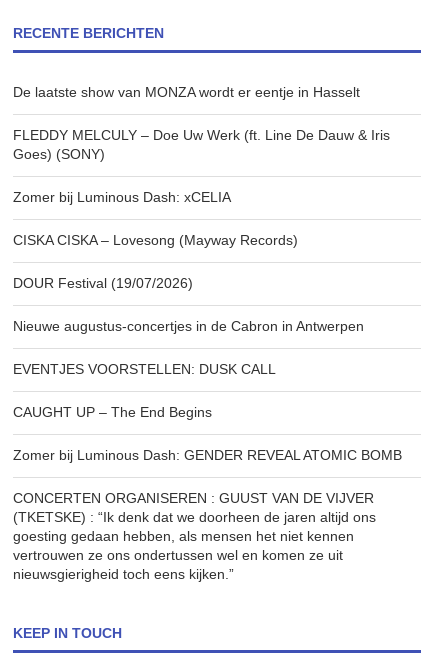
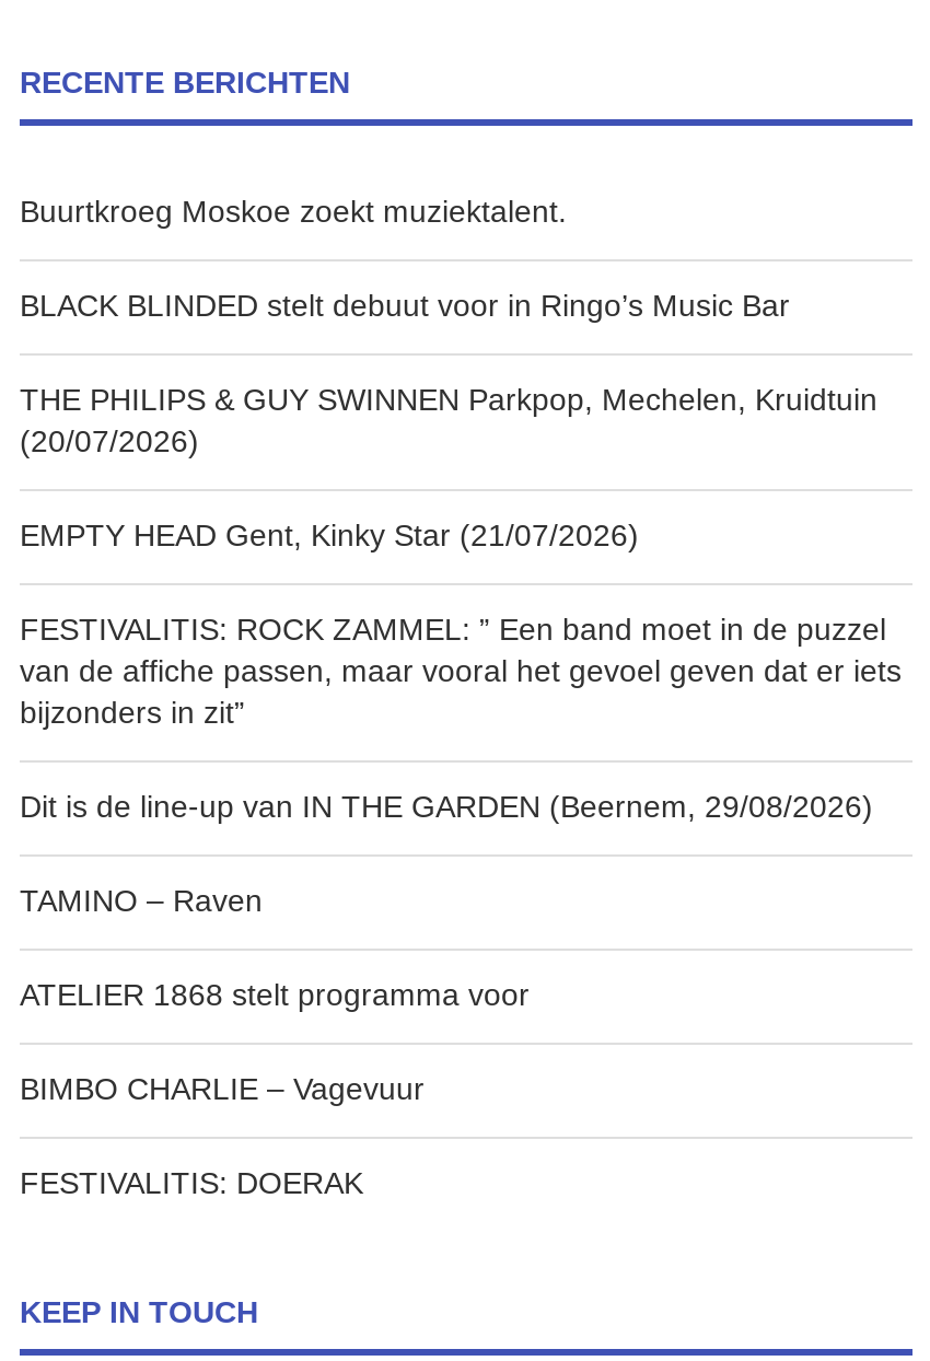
- De laatste show van MONZA wordt er eentje in Hasselt
+ Buurtkroeg Moskoe zoekt muziektalent.

- FLEDDY MELCULY – Doe Uw Werk (ft. Line De Dauw & Iris
- Goes) (SONY)
+ BLACK BLINDED stelt debuut voor in Ringo’s Music Bar

- Zomer bij Luminous Dash: xCELIA
+ THE PHILIPS & GUY SWINNEN Parkpop, Mechelen, Kruidtuin
+ (20/07/2026)

- CISKA CISKA – Lovesong (Mayway Records)
+ EMPTY HEAD Gent, Kinky Star (21/07/2026)

- DOUR Festival (19/07/2026)
+ FESTIVALITIS: ROCK ZAMMEL: ” Een band moet in de puzzel
+ van de affiche passen, maar vooral het gevoel geven dat er iets
+ bijzonders in zit”

- Nieuwe augustus-concertjes in de Cabron in Antwerpen
+ Dit is de line-up van IN THE GARDEN (Beernem, 29/08/2026)

- EVENTJES VOORSTELLEN: DUSK CALL
+ TAMINO – Raven

- CAUGHT UP – The End Begins
+ ATELIER 1868 stelt programma voor

- Zomer bij Luminous Dash: GENDER REVEAL ATOMIC BOMB
+ BIMBO CHARLIE – Vagevuur

- CONCERTEN ORGANISEREN : GUUST VAN DE VIJVER
- (TKETSKE) : “Ik denk dat we doorheen de jaren altijd ons
- goesting gedaan hebben, als mensen het niet kennen
- vertrouwen ze ons ondertussen wel en komen ze uit
- nieuwsgierigheid toch eens kijken.”
+ FESTIVALITIS: DOERAK
